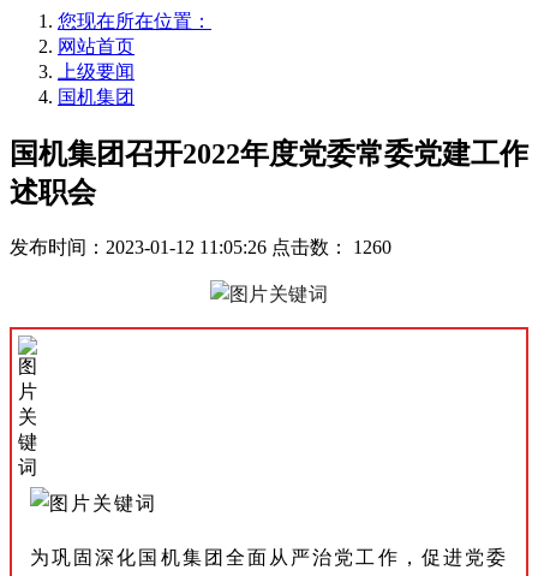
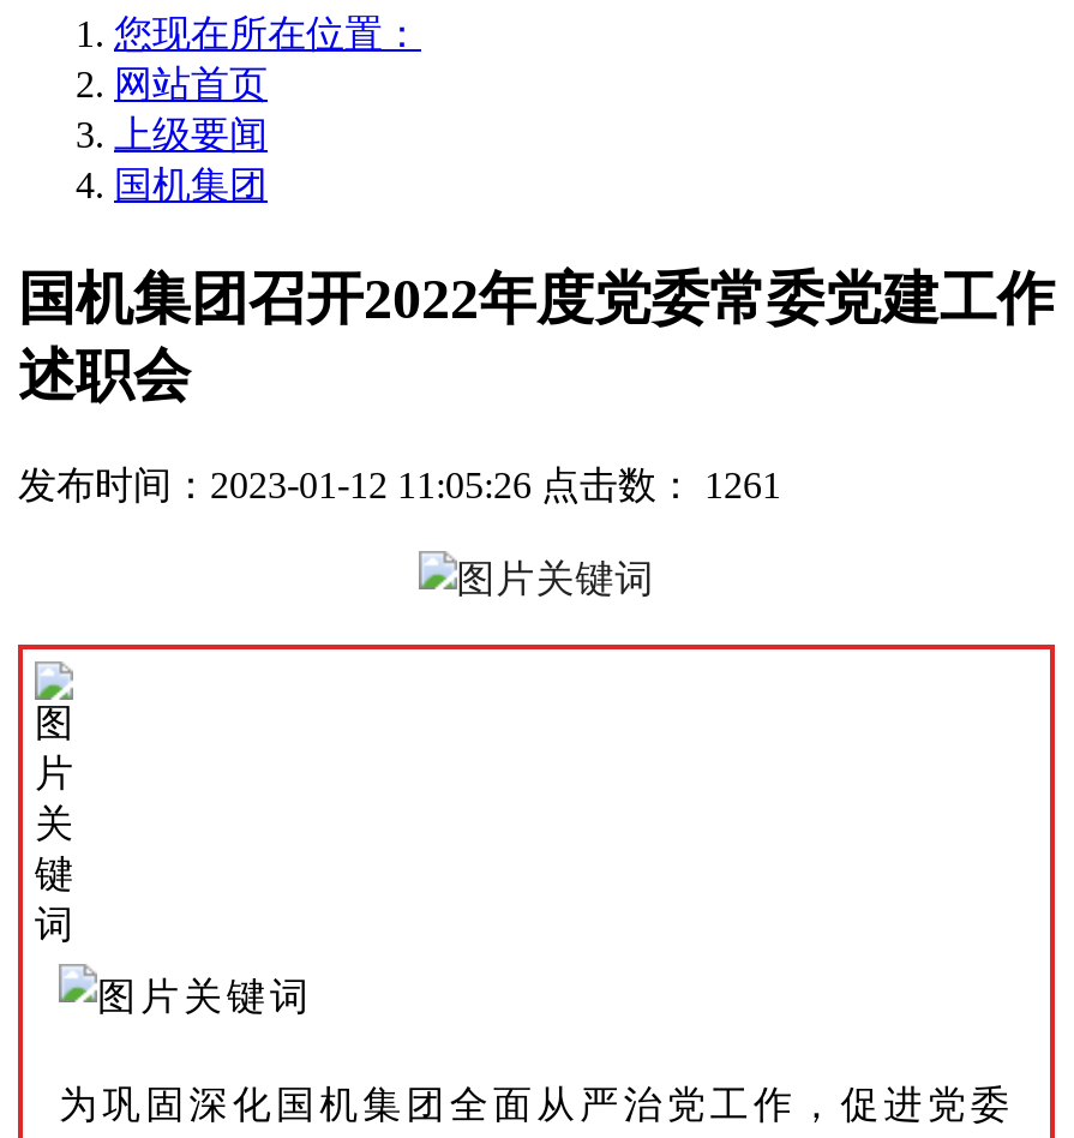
- 发布时间：2023-01-12 11:05:26 点击数：1260
+ 发布时间：2023-01-12 11:05:26 点击数：1261
